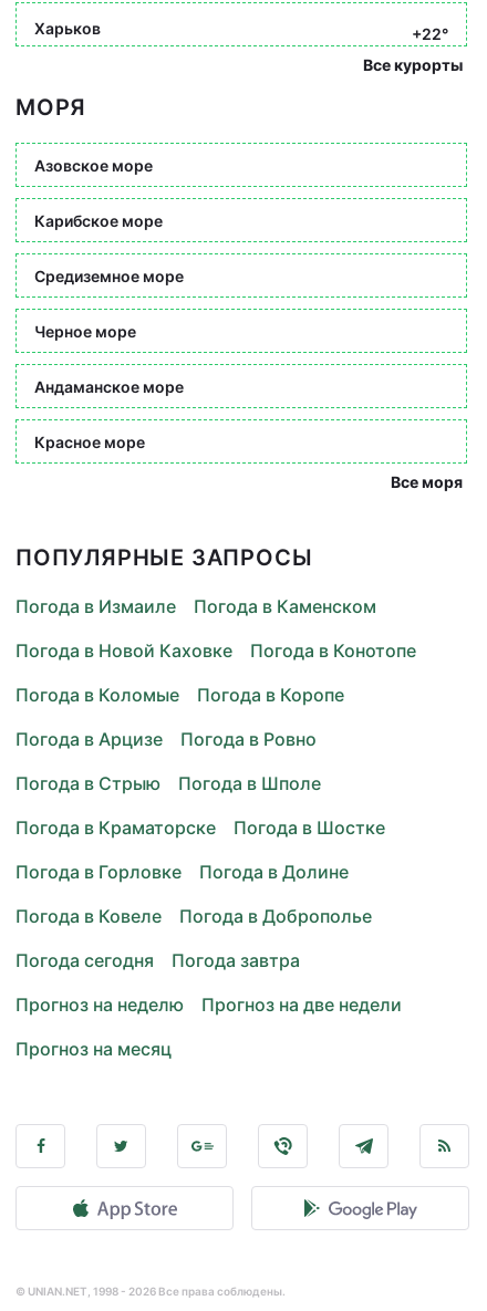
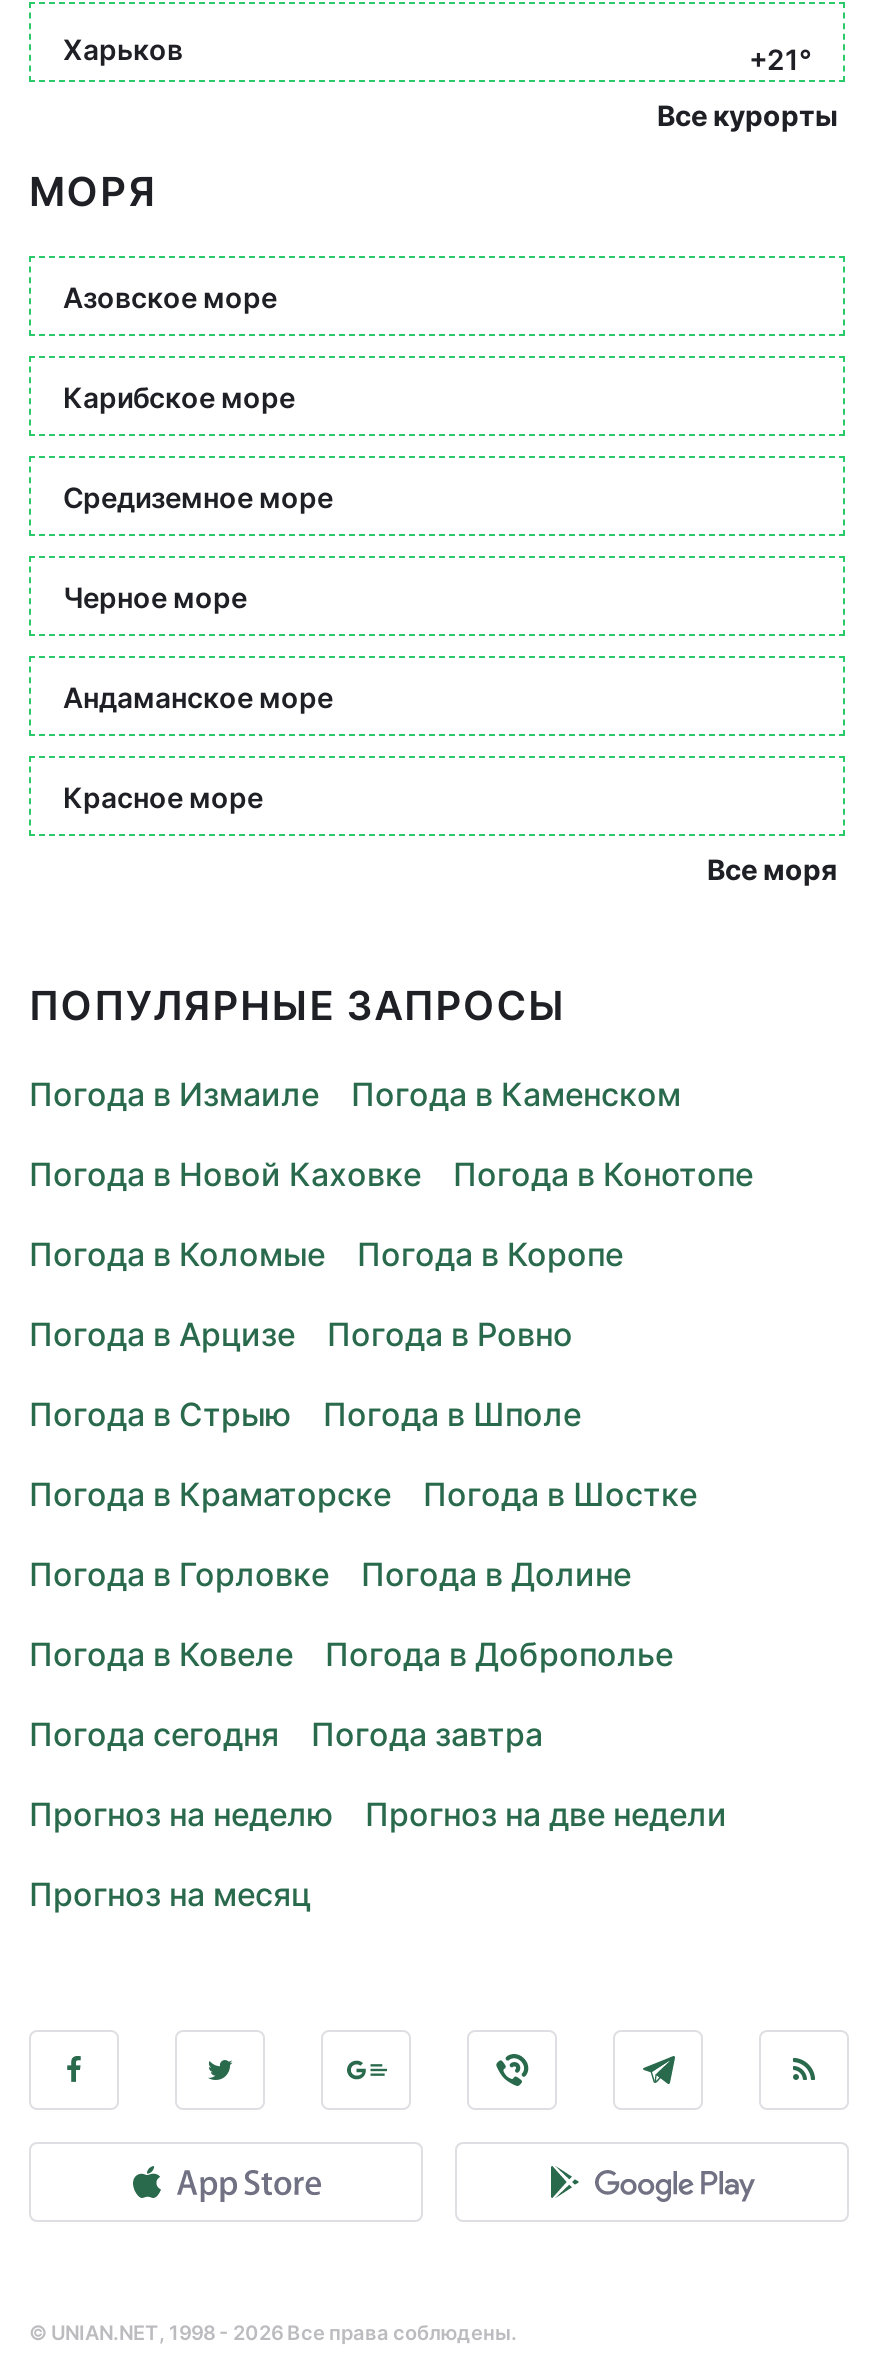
- +22°
+ +21°
